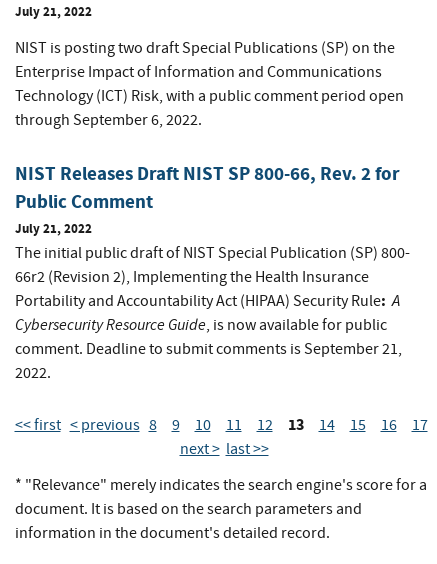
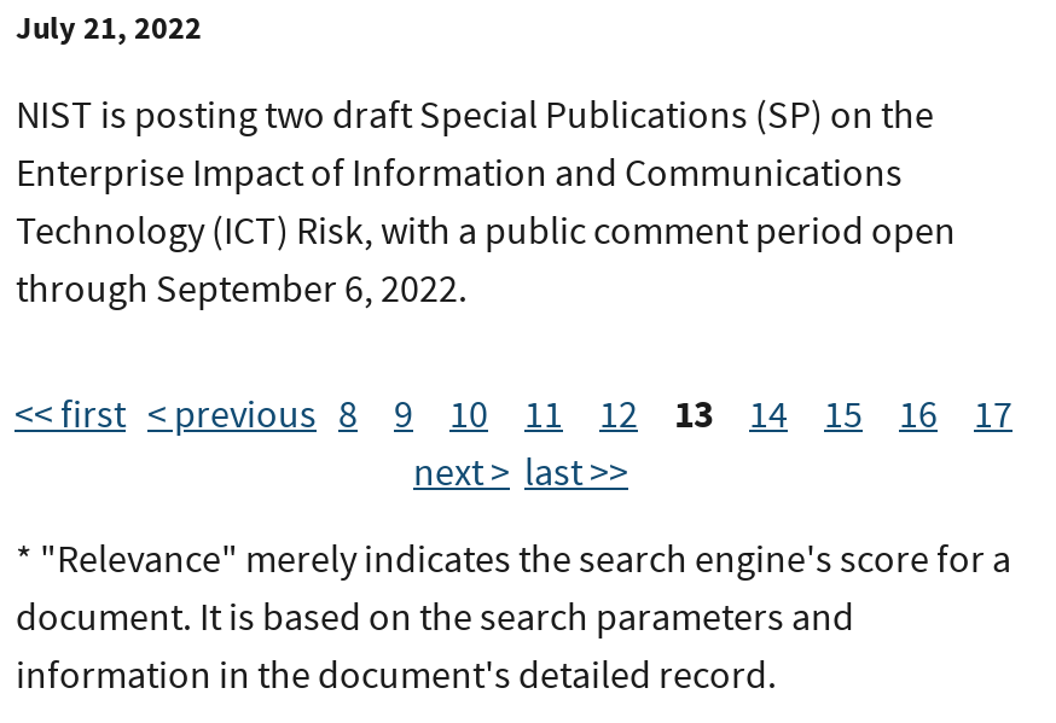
- NIST Releases Draft NIST SP 800-66, Rev. 2 for
- Public Comment
- July 21, 2022
- The initial public draft of NIST Special Publication (SP) 800-
- 66r2 (Revision 2), Implementing the Health Insurance
- Portability and Accountability Act (HIPAA) Security Rule: A
- Cybersecurity Resource Guide, is now available for public
- comment. Deadline to submit comments is September 21,
- 2022.
